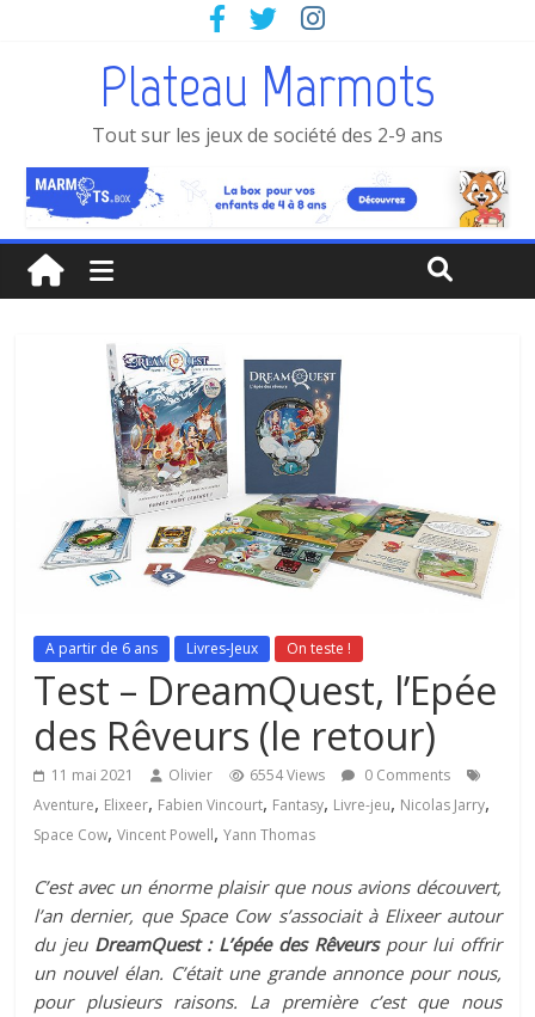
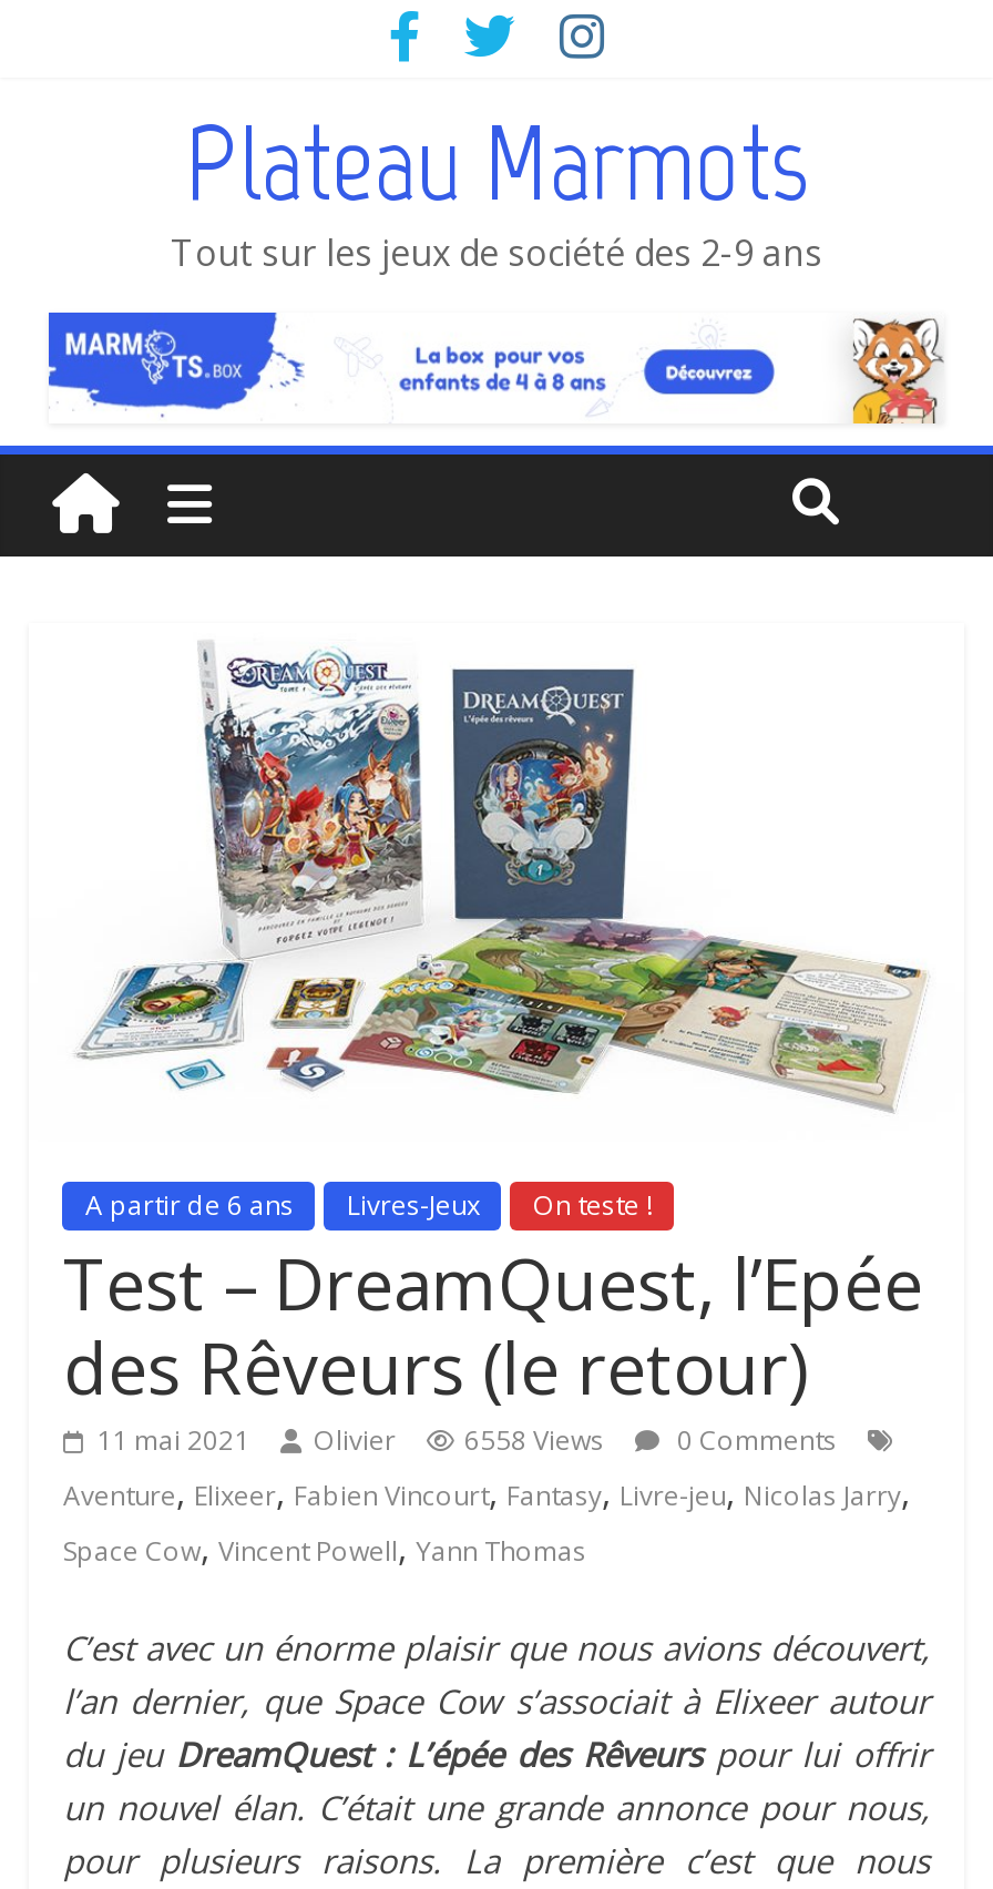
- 11 mai 2021 Olivier 6554 Views 0 Comments
+ 11 mai 2021 Olivier 6558 Views 0 Comments
